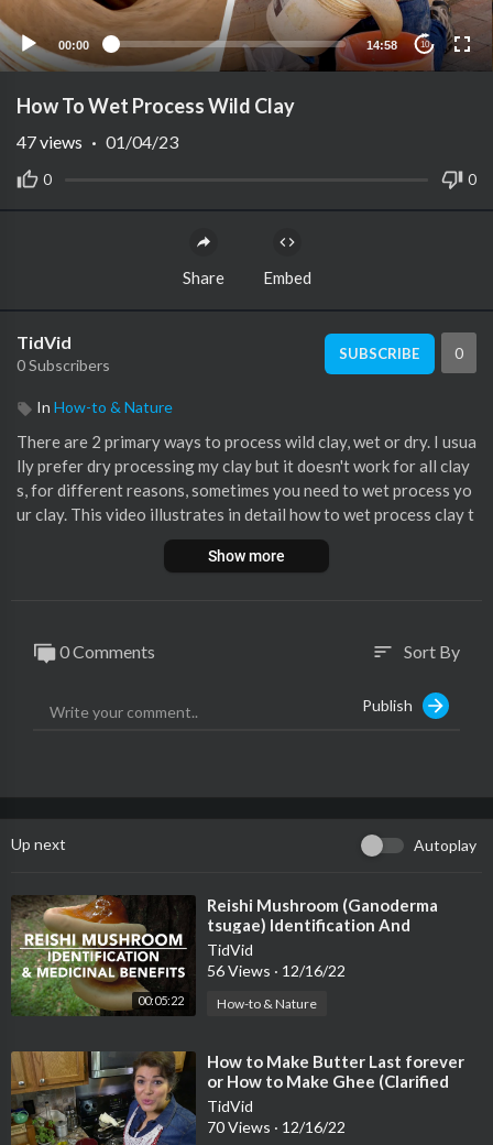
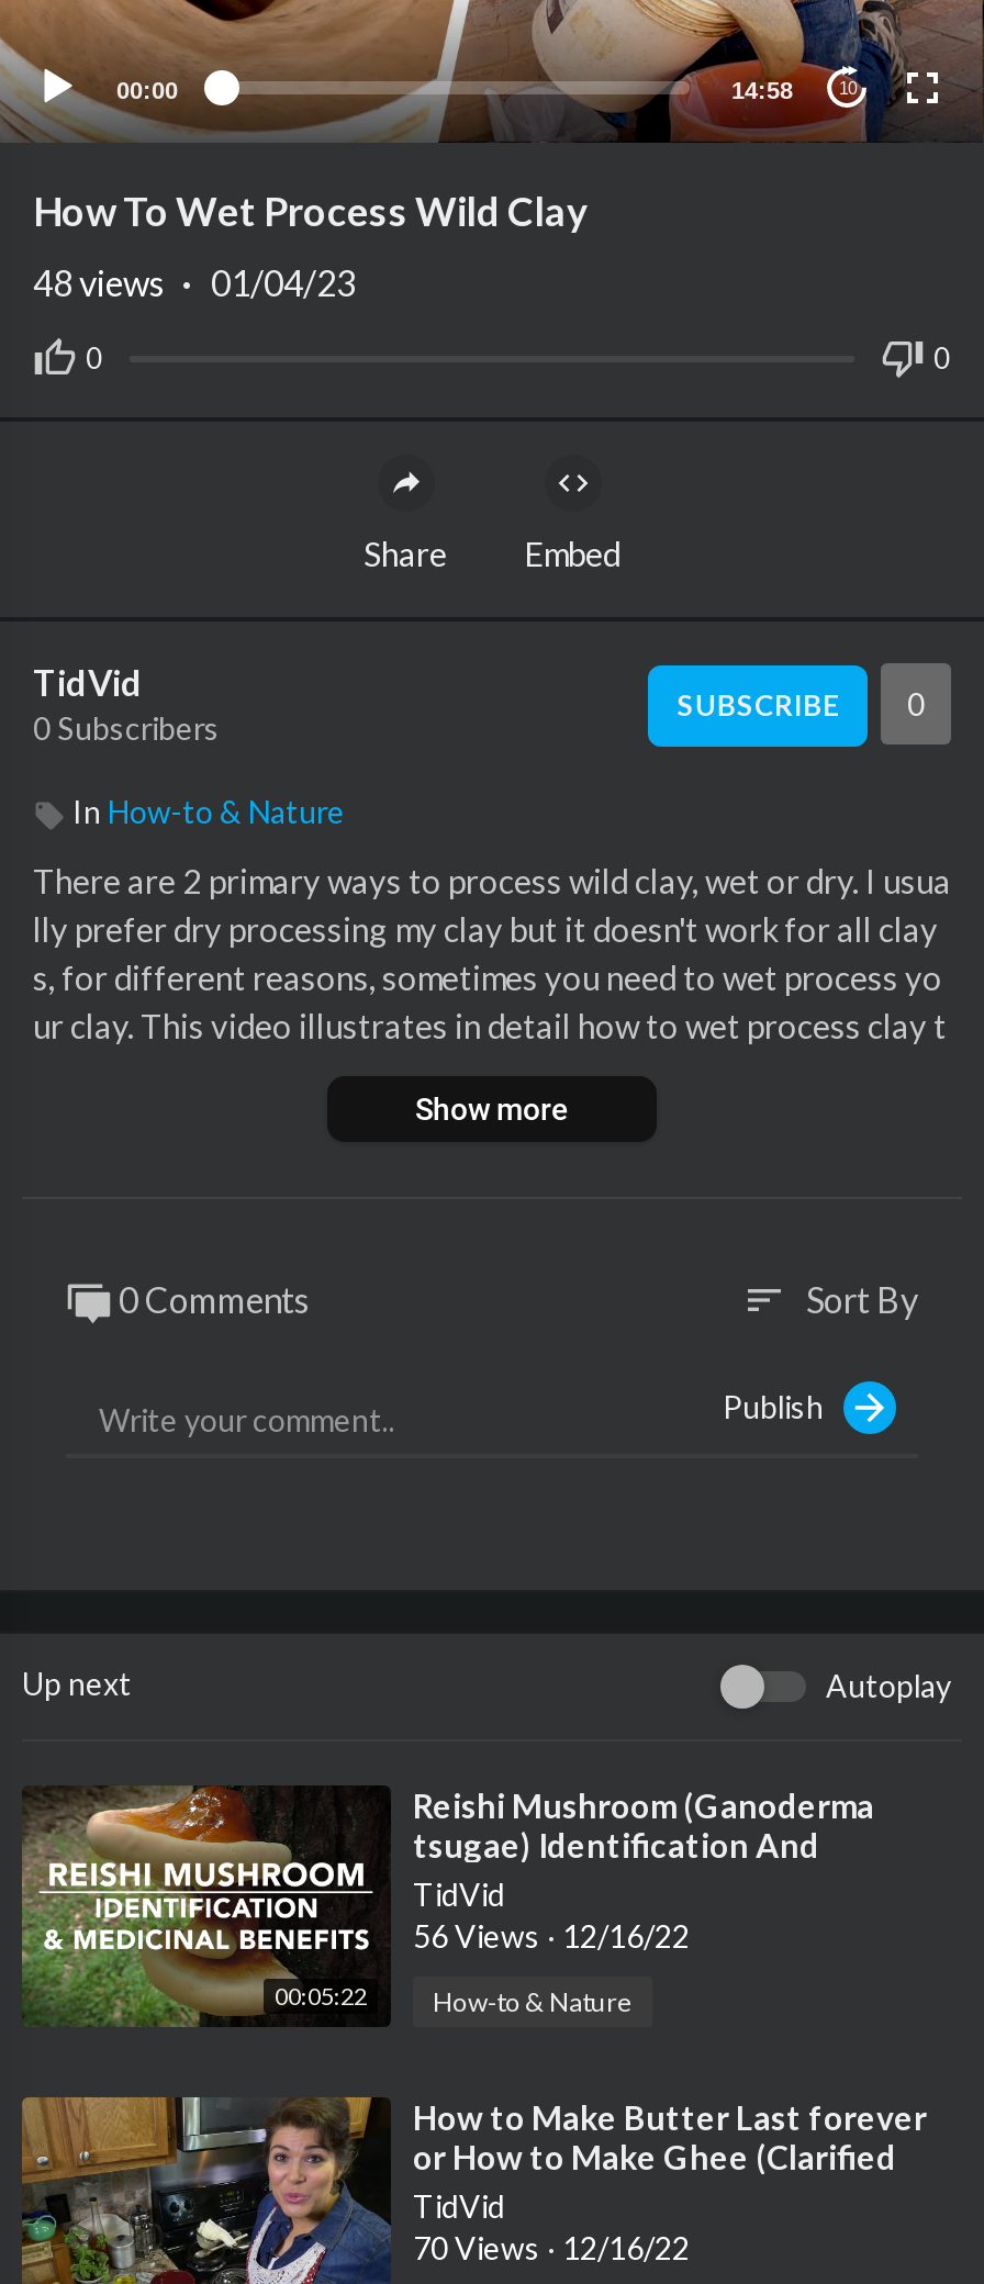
- 47 views · 01/04/23
+ 48 views · 01/04/23
